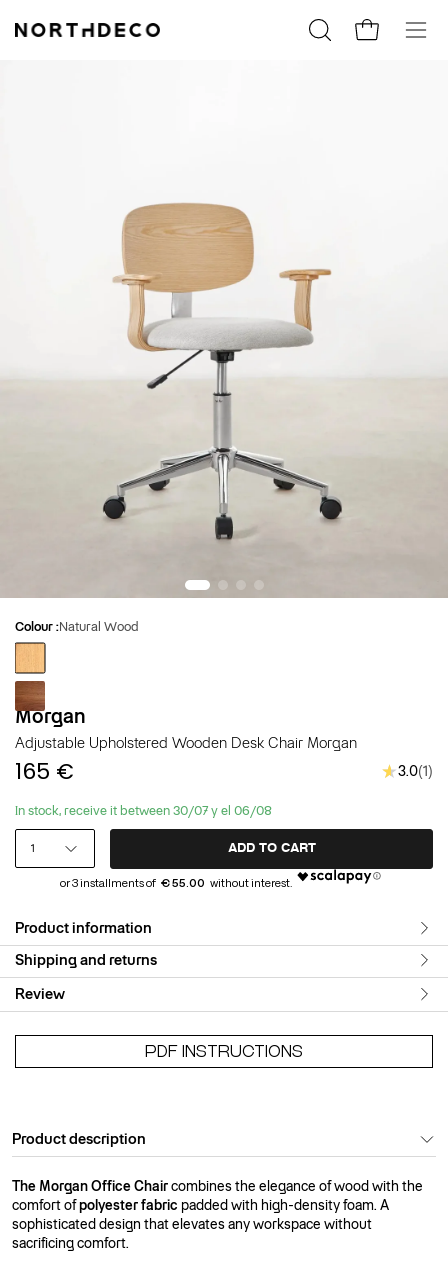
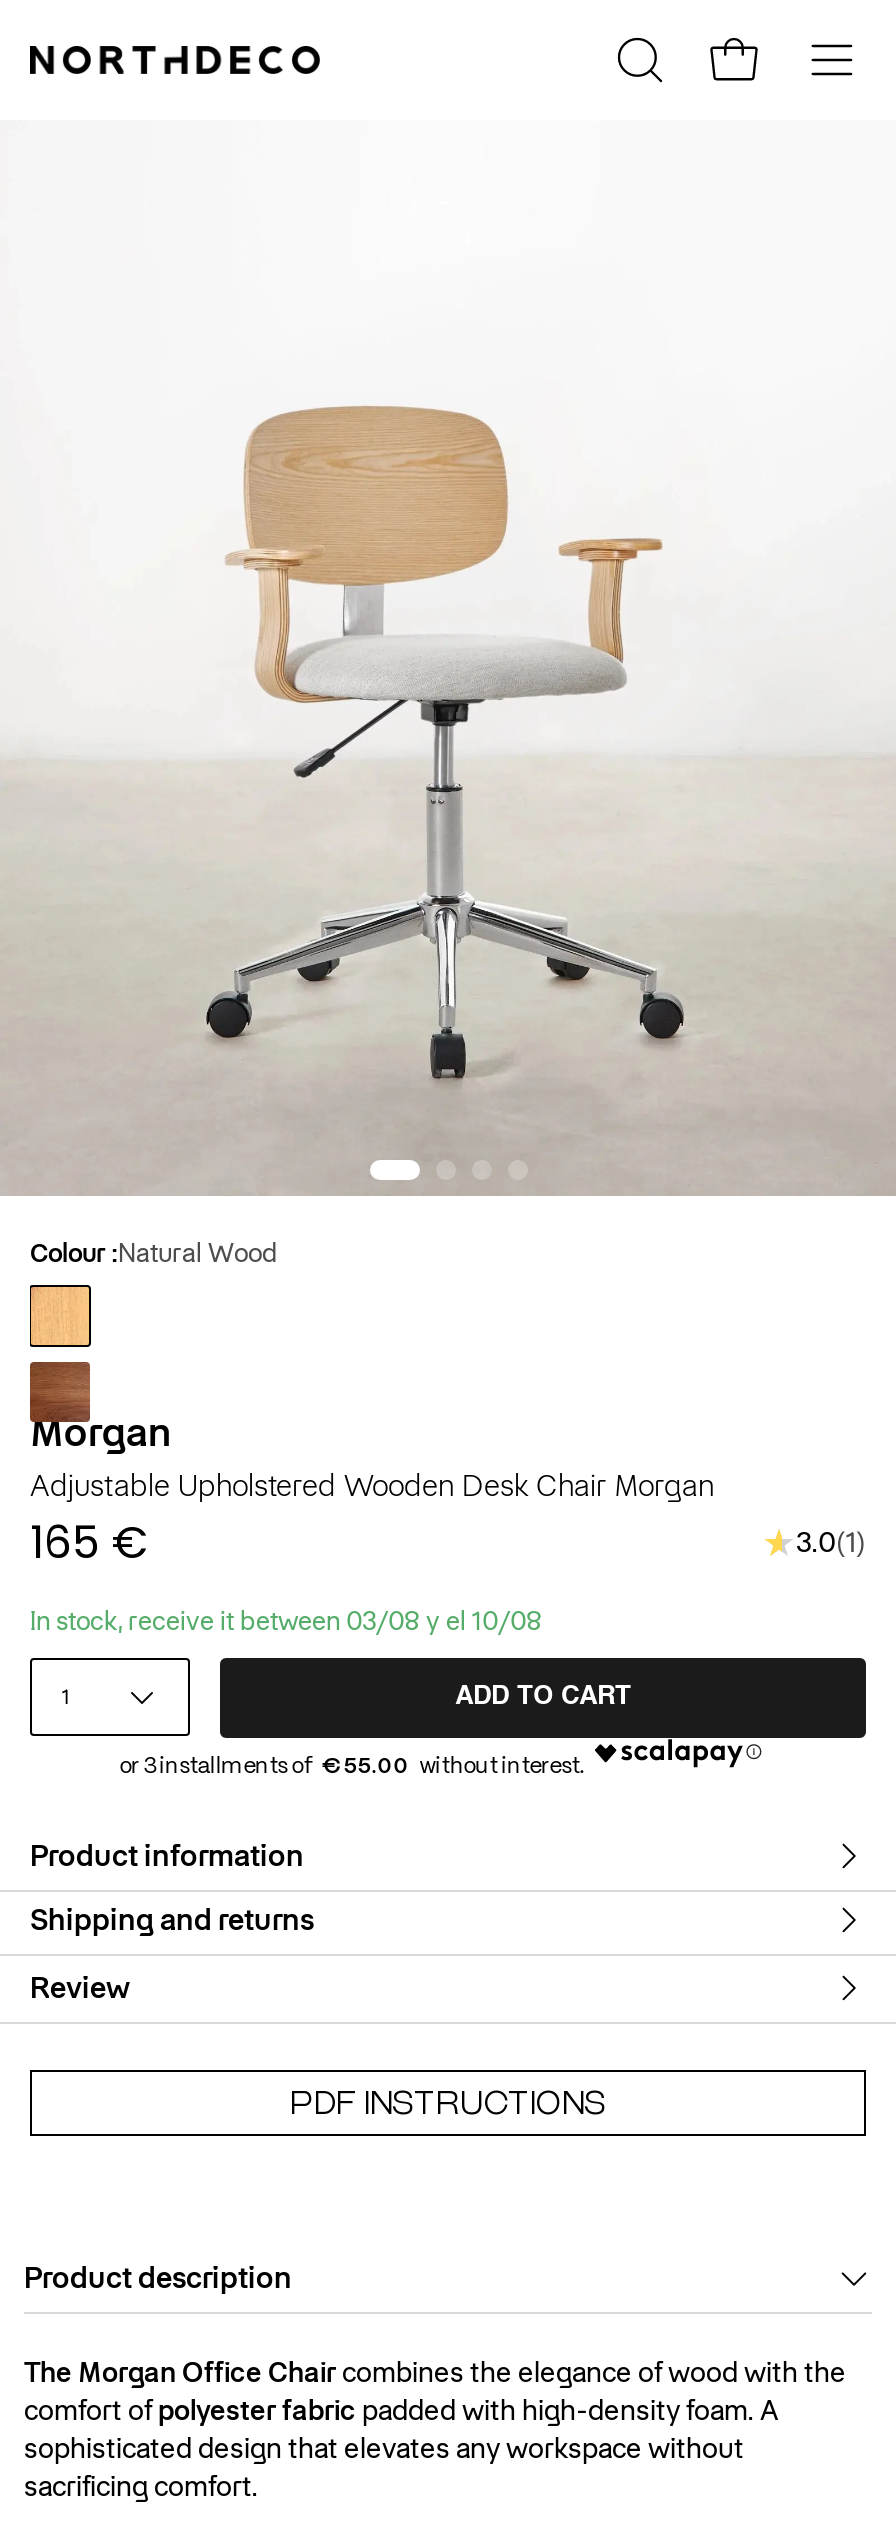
- In stock, receive it between 30/07 y el 06/08
+ In stock, receive it between 03/08 y el 10/08
